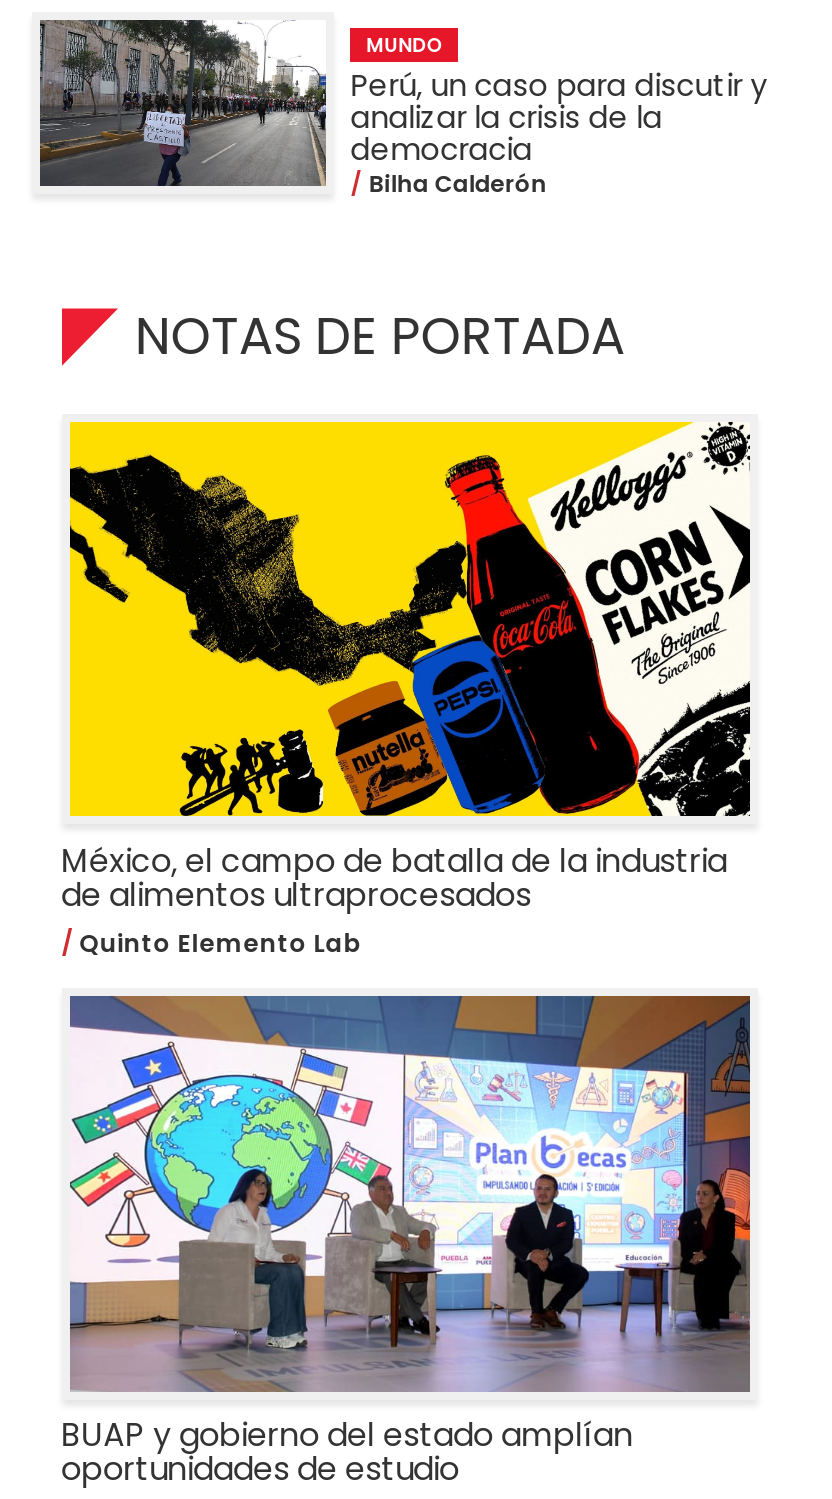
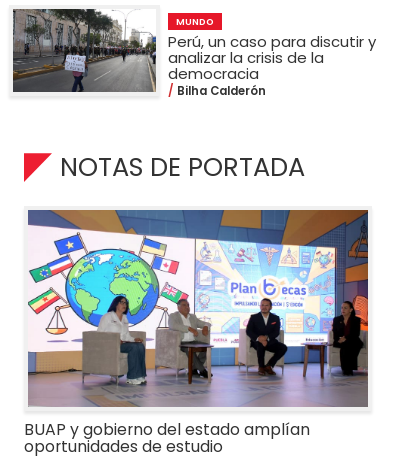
- [image]
- México, el campo de batalla de la industria
- de alimentos ultraprocesados
- Quinto Elemento Lab
